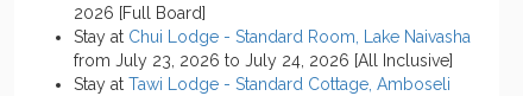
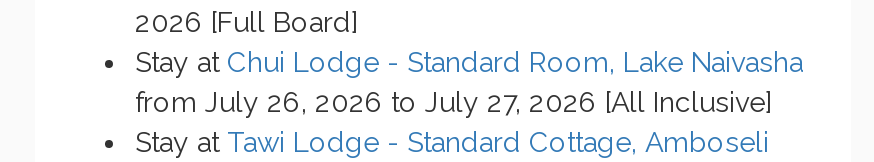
- from July 23, 2026 to July 24, 2026 [All Inclusive]
+ from July 26, 2026 to July 27, 2026 [All Inclusive]
